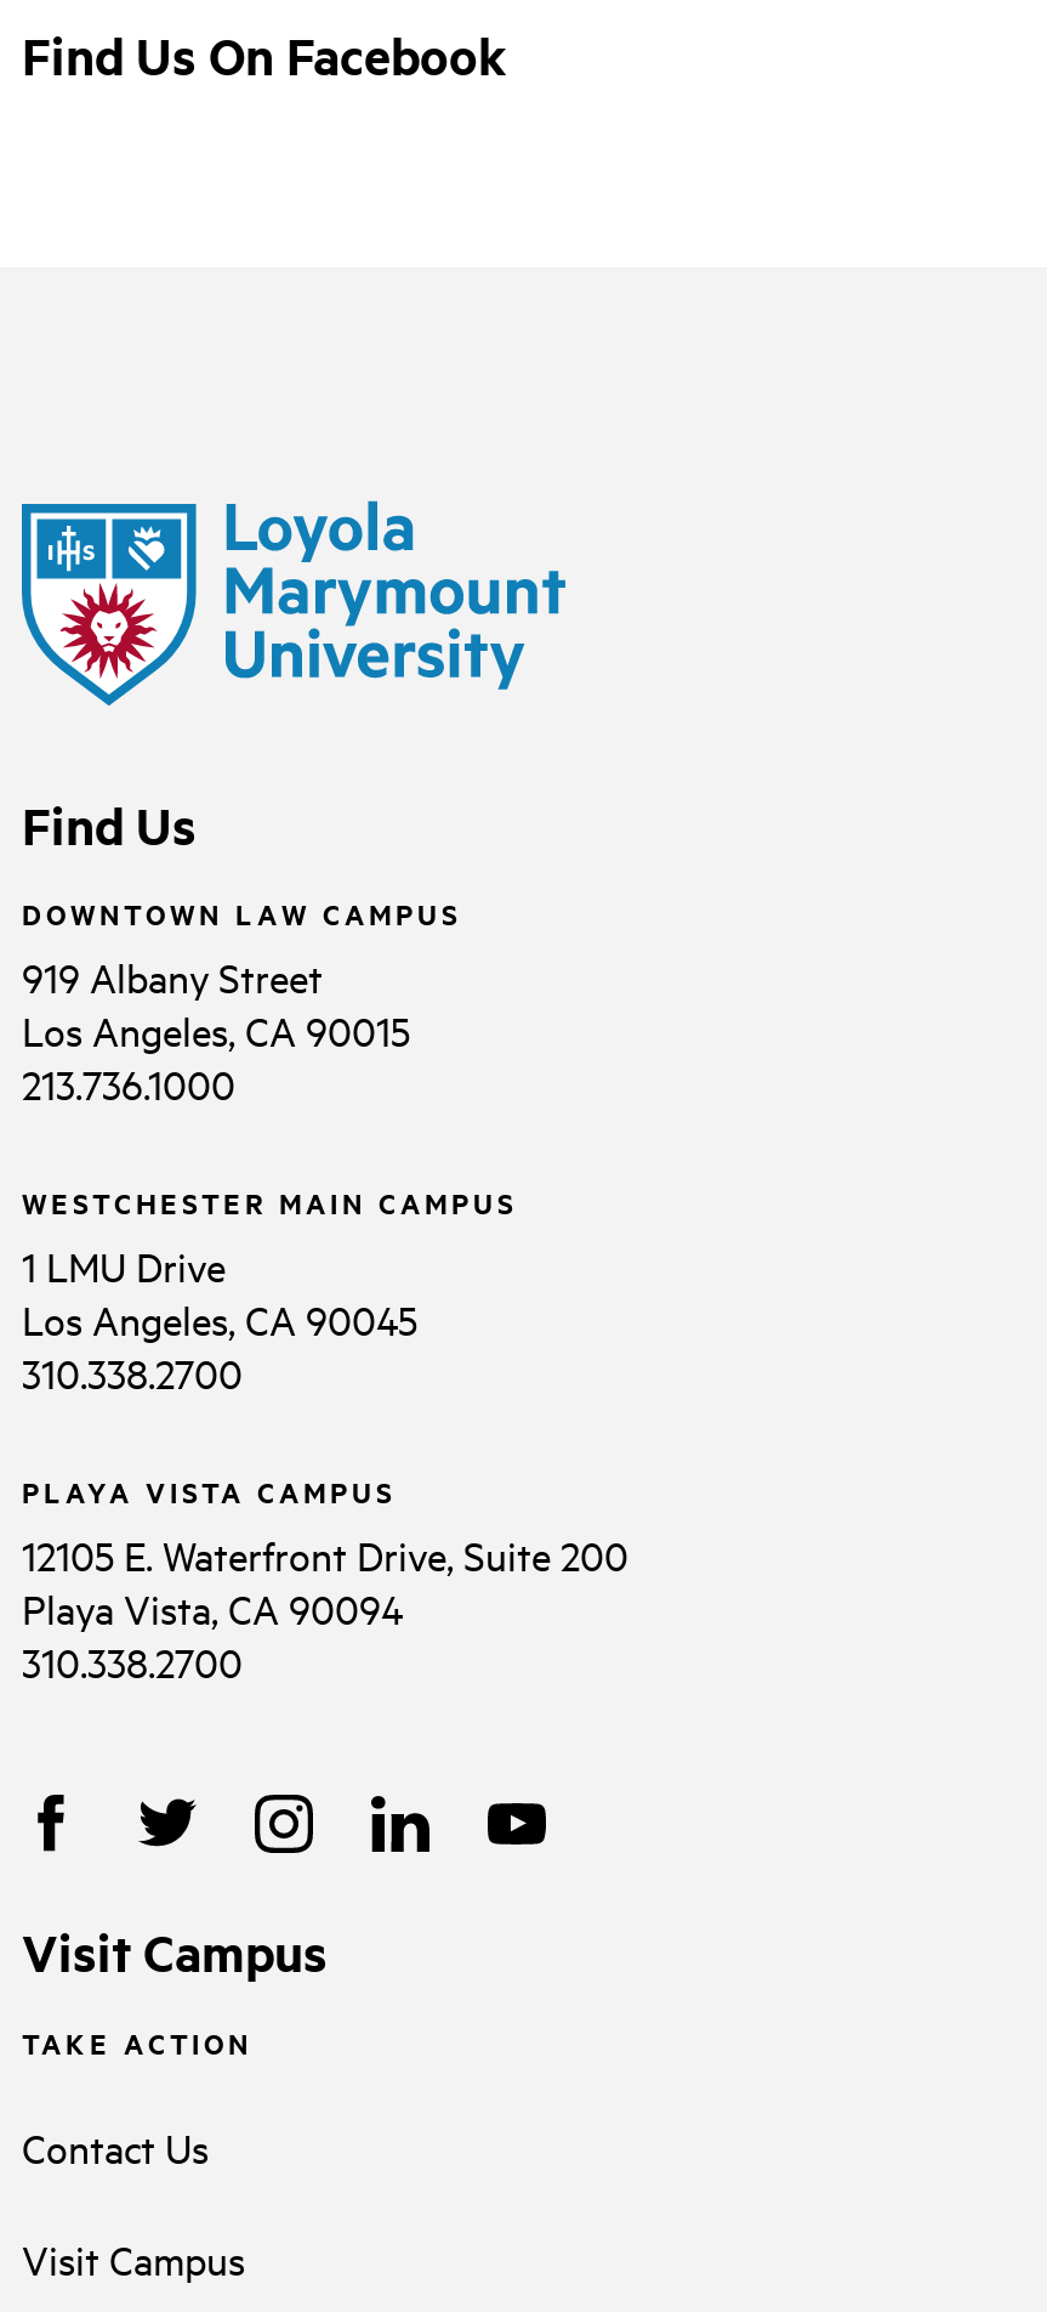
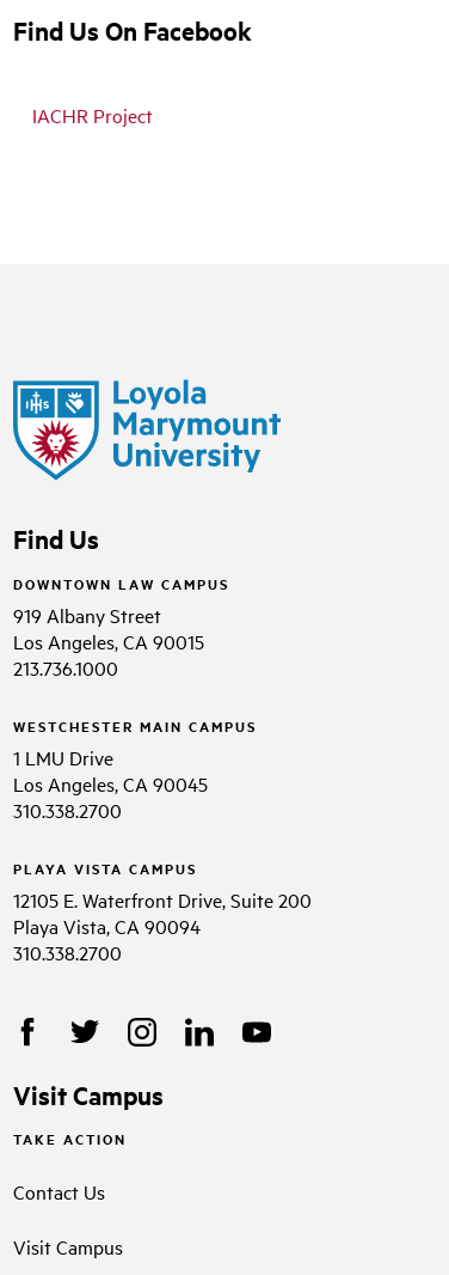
+ IACHR Project
